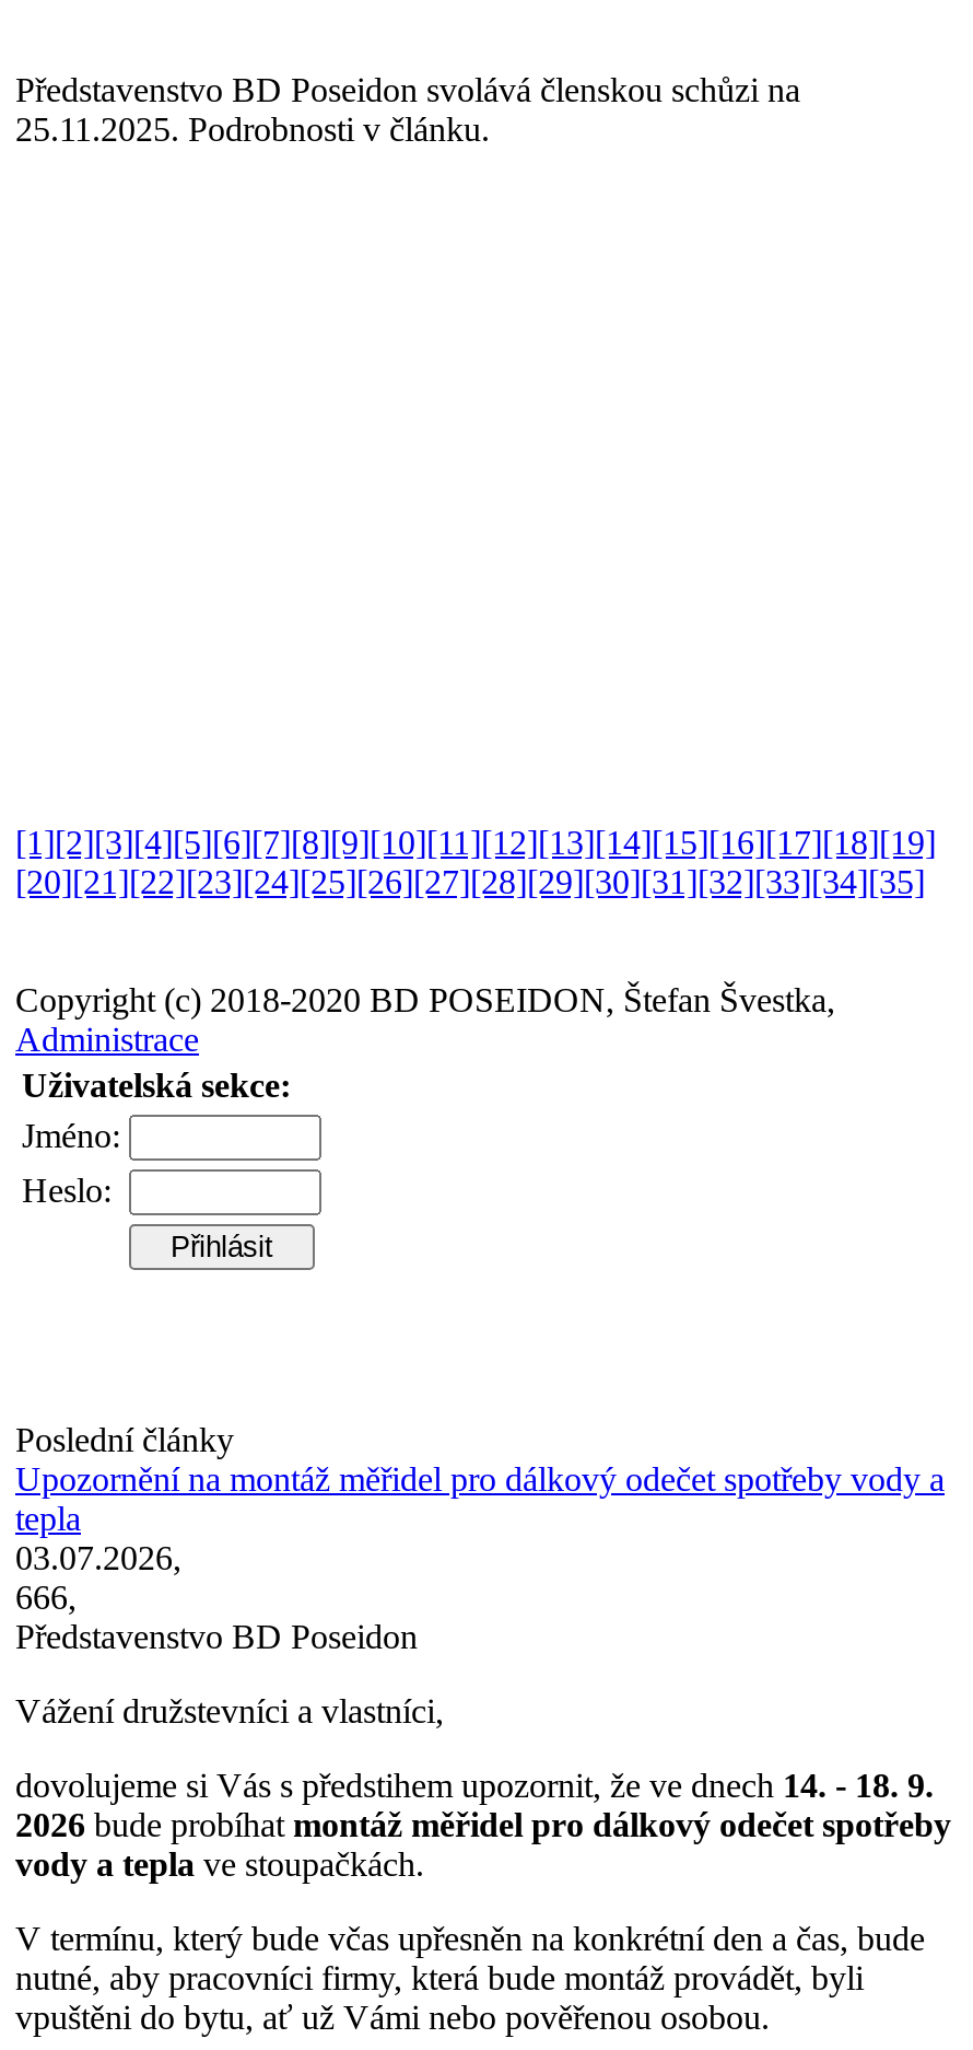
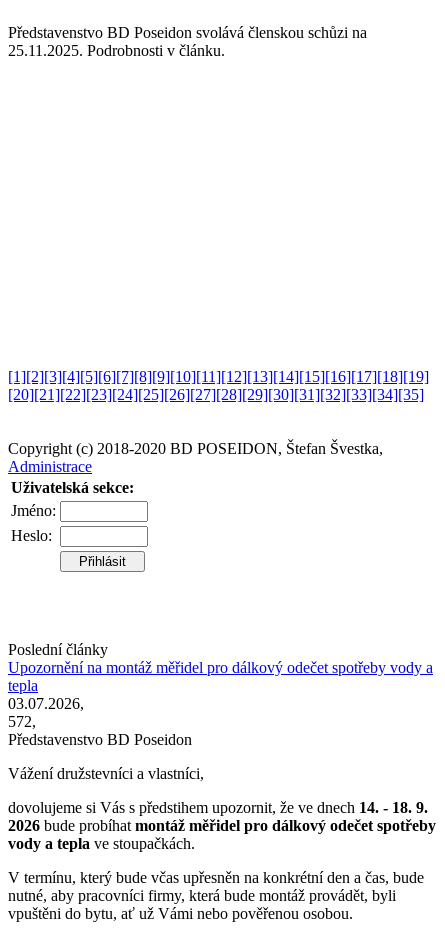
- 666,
+ 572,
